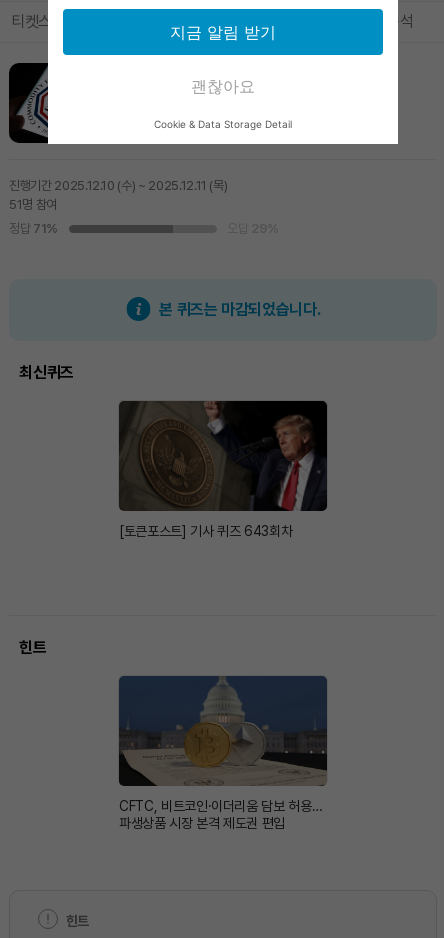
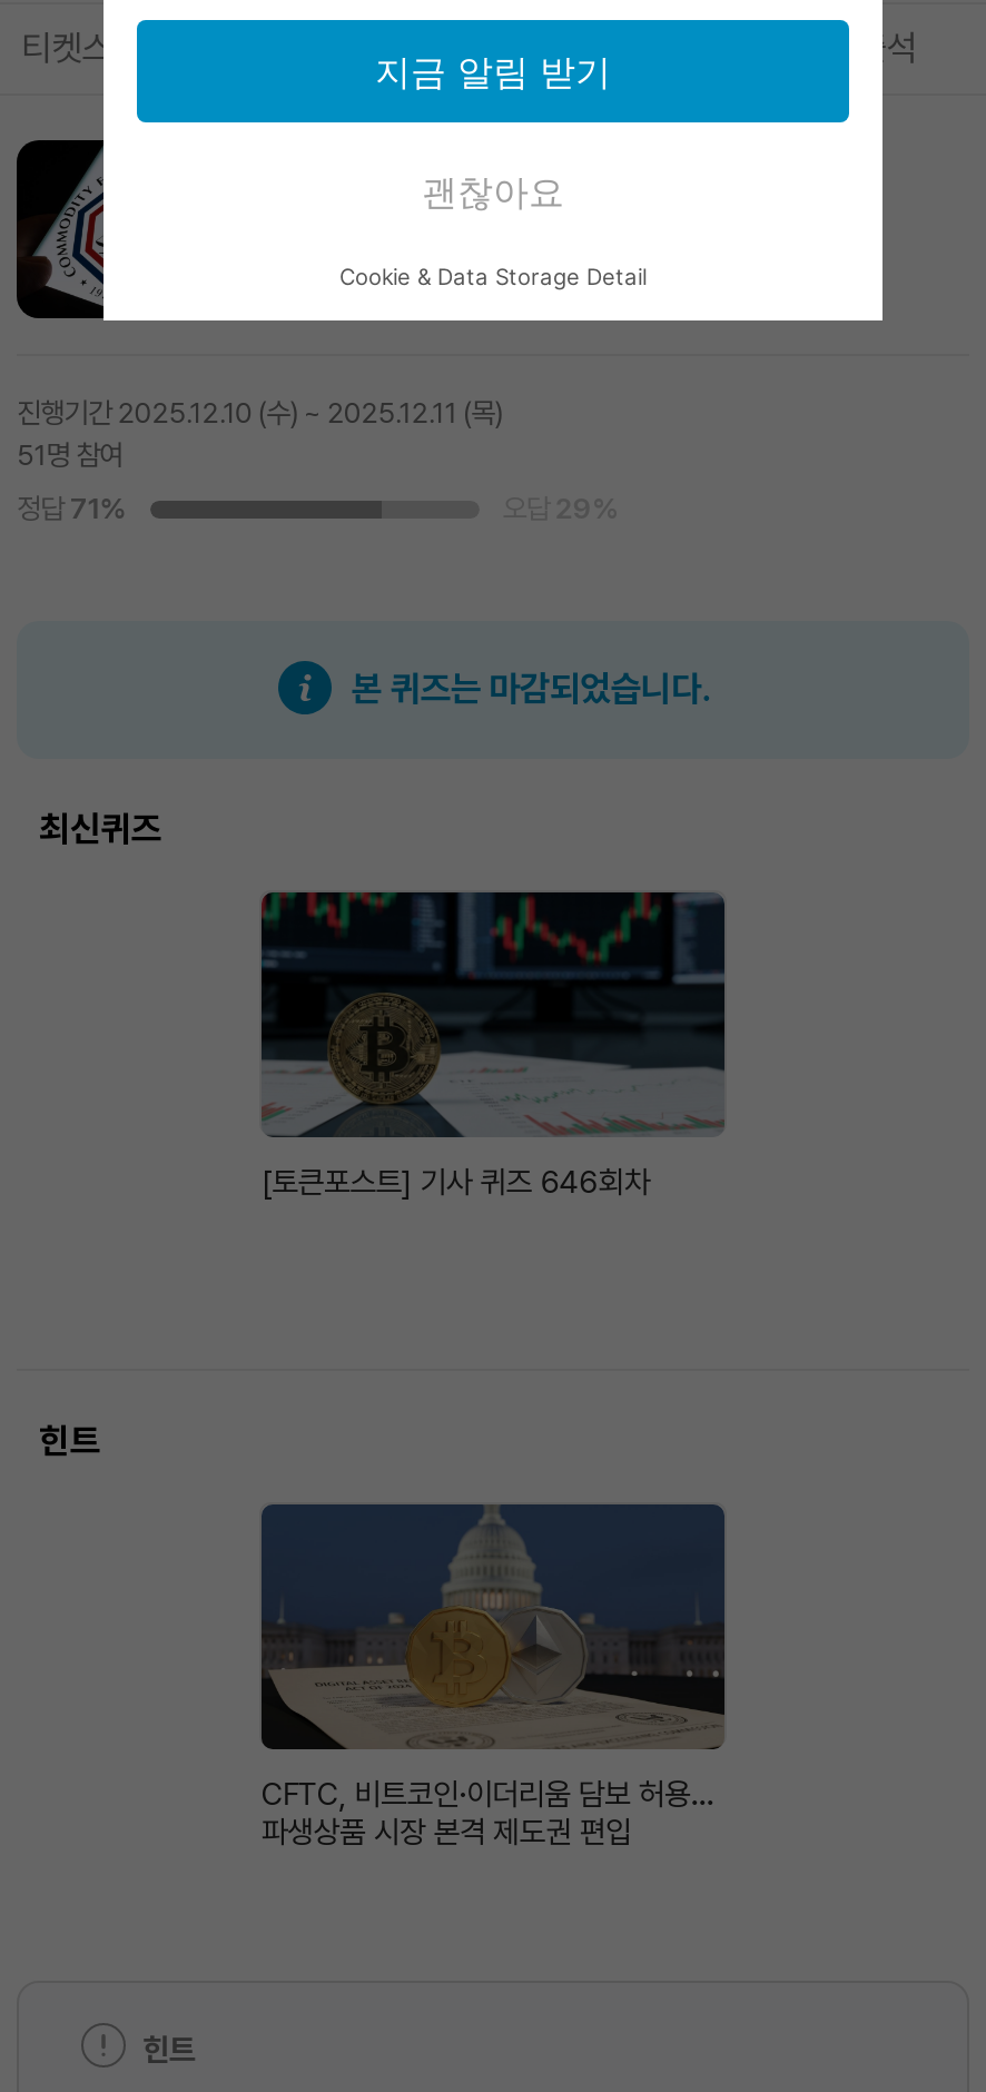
- [image]
- [토큰포스트] 기사 퀴즈 643회차
+ [image]
+ [토큰포스트] 기사 퀴즈 646회차
